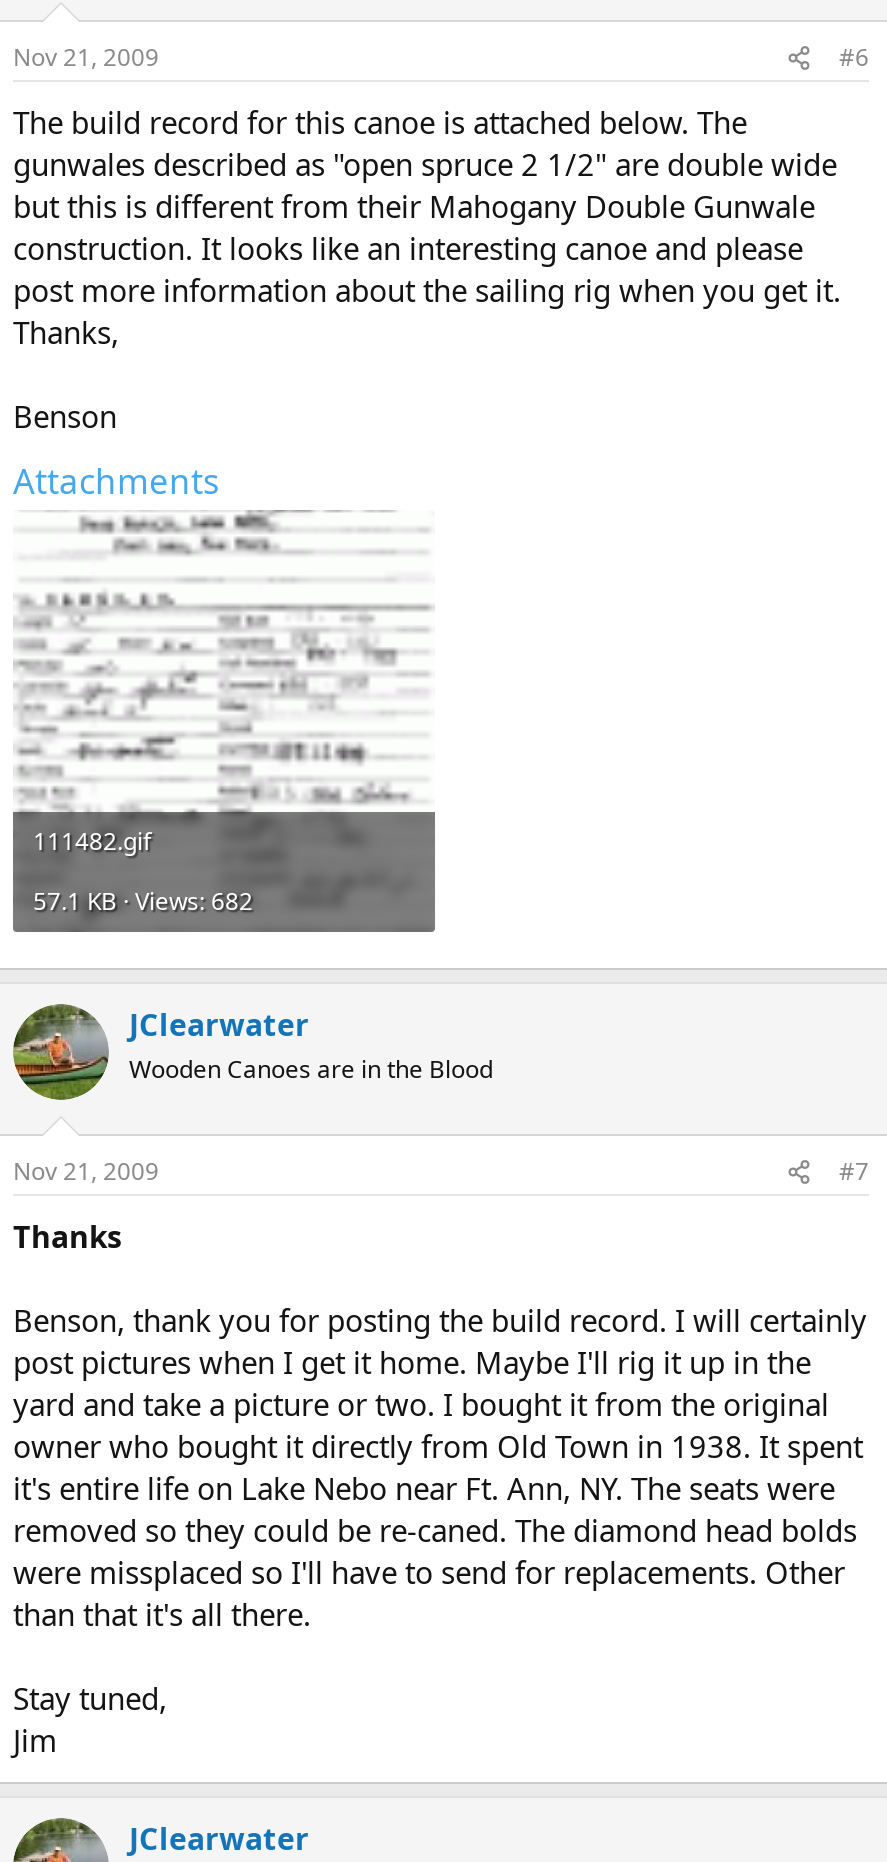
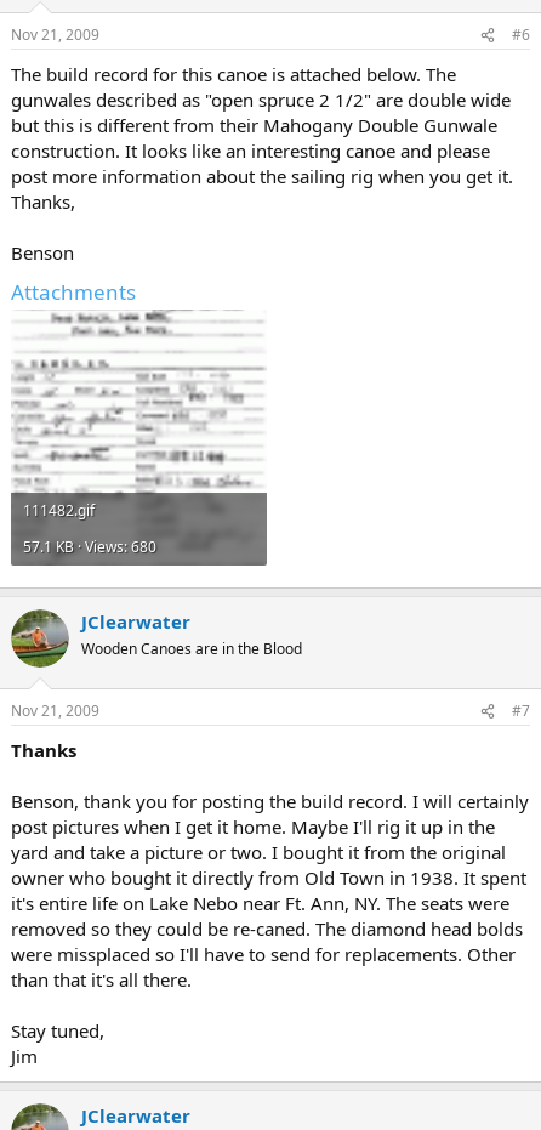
- 57.1 KB · Views: 682
+ 57.1 KB · Views: 680
